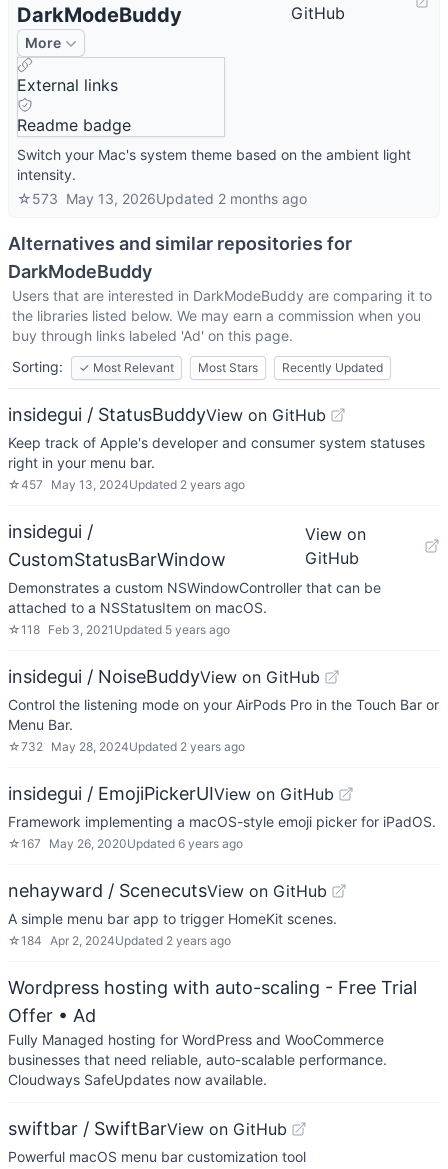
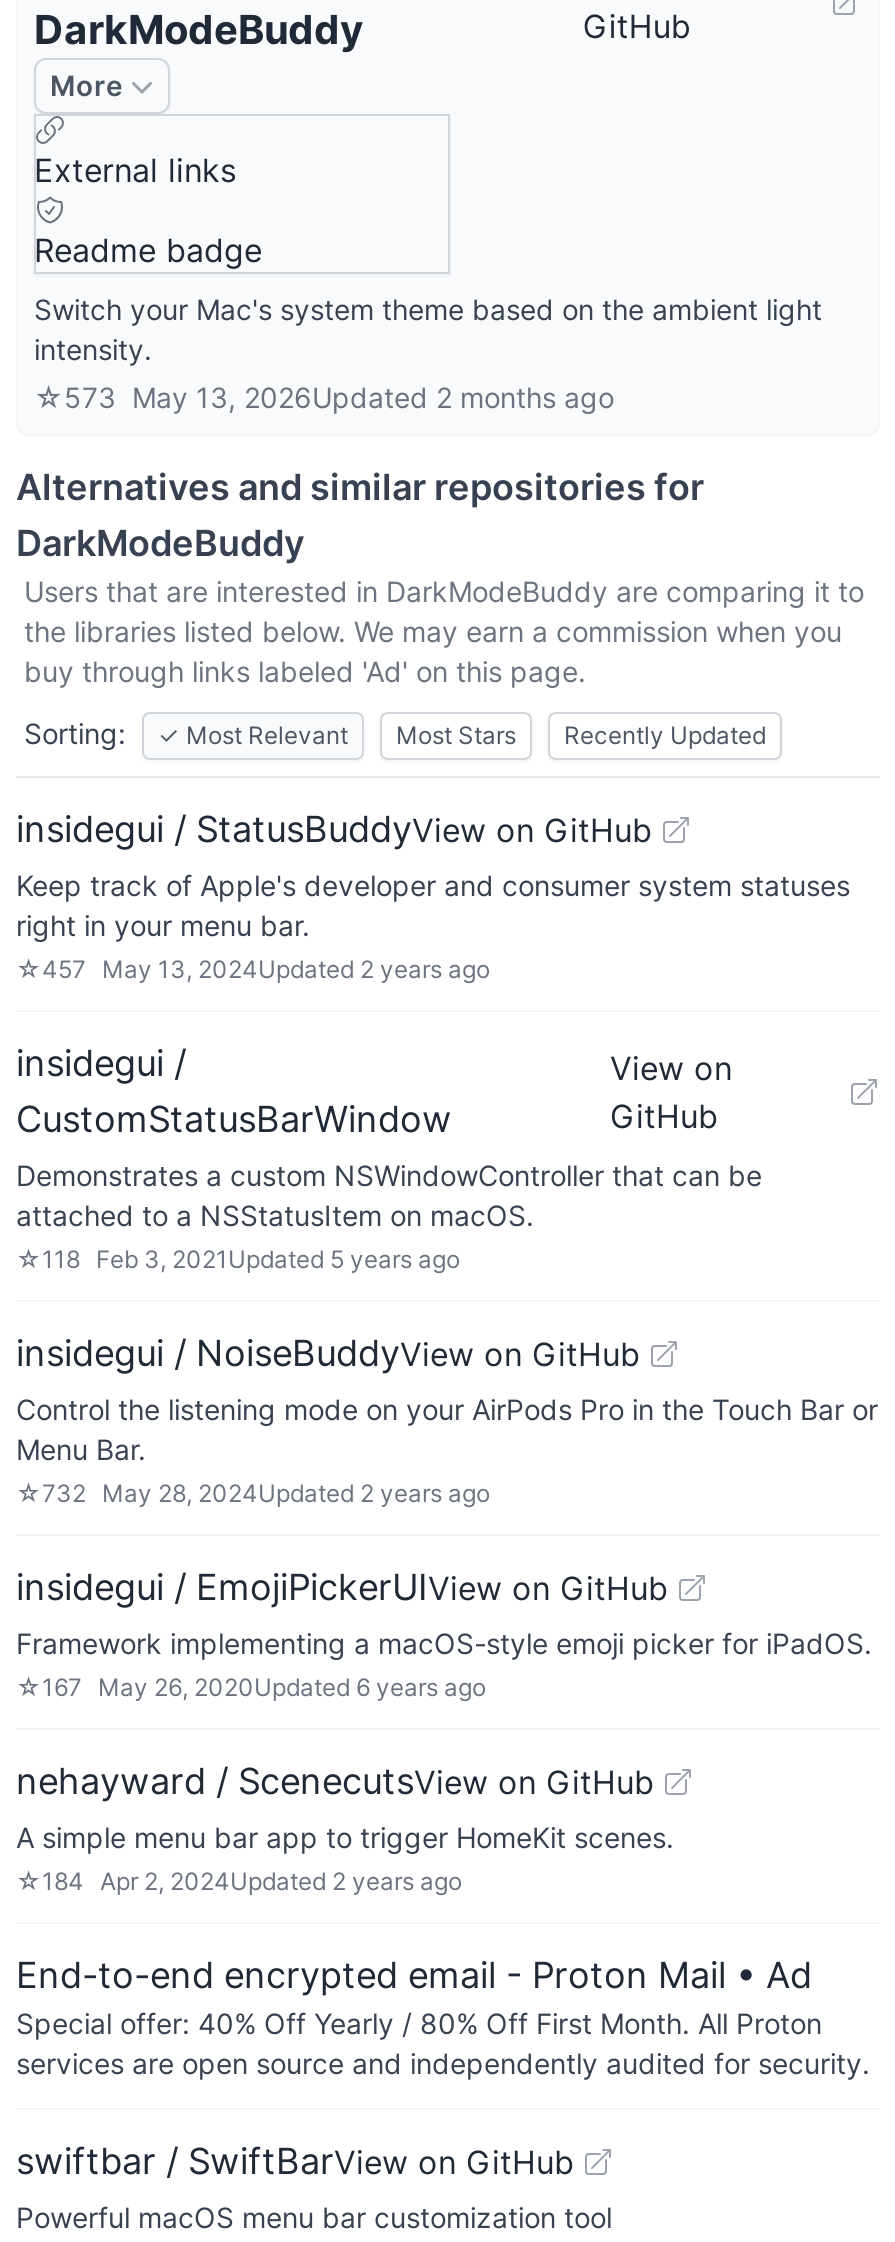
- Wordpress hosting with auto-scaling - Free Trial
- Offer • Ad
- Fully Managed hosting for WordPress and WooCommerce
- businesses that need reliable, auto-scalable performance.
- Cloudways SafeUpdates now available.
+ End-to-end encrypted email - Proton Mail • Ad
+ Special offer: 40% Off Yearly / 80% Off First Month. All Proton
+ services are open source and independently audited for security.
